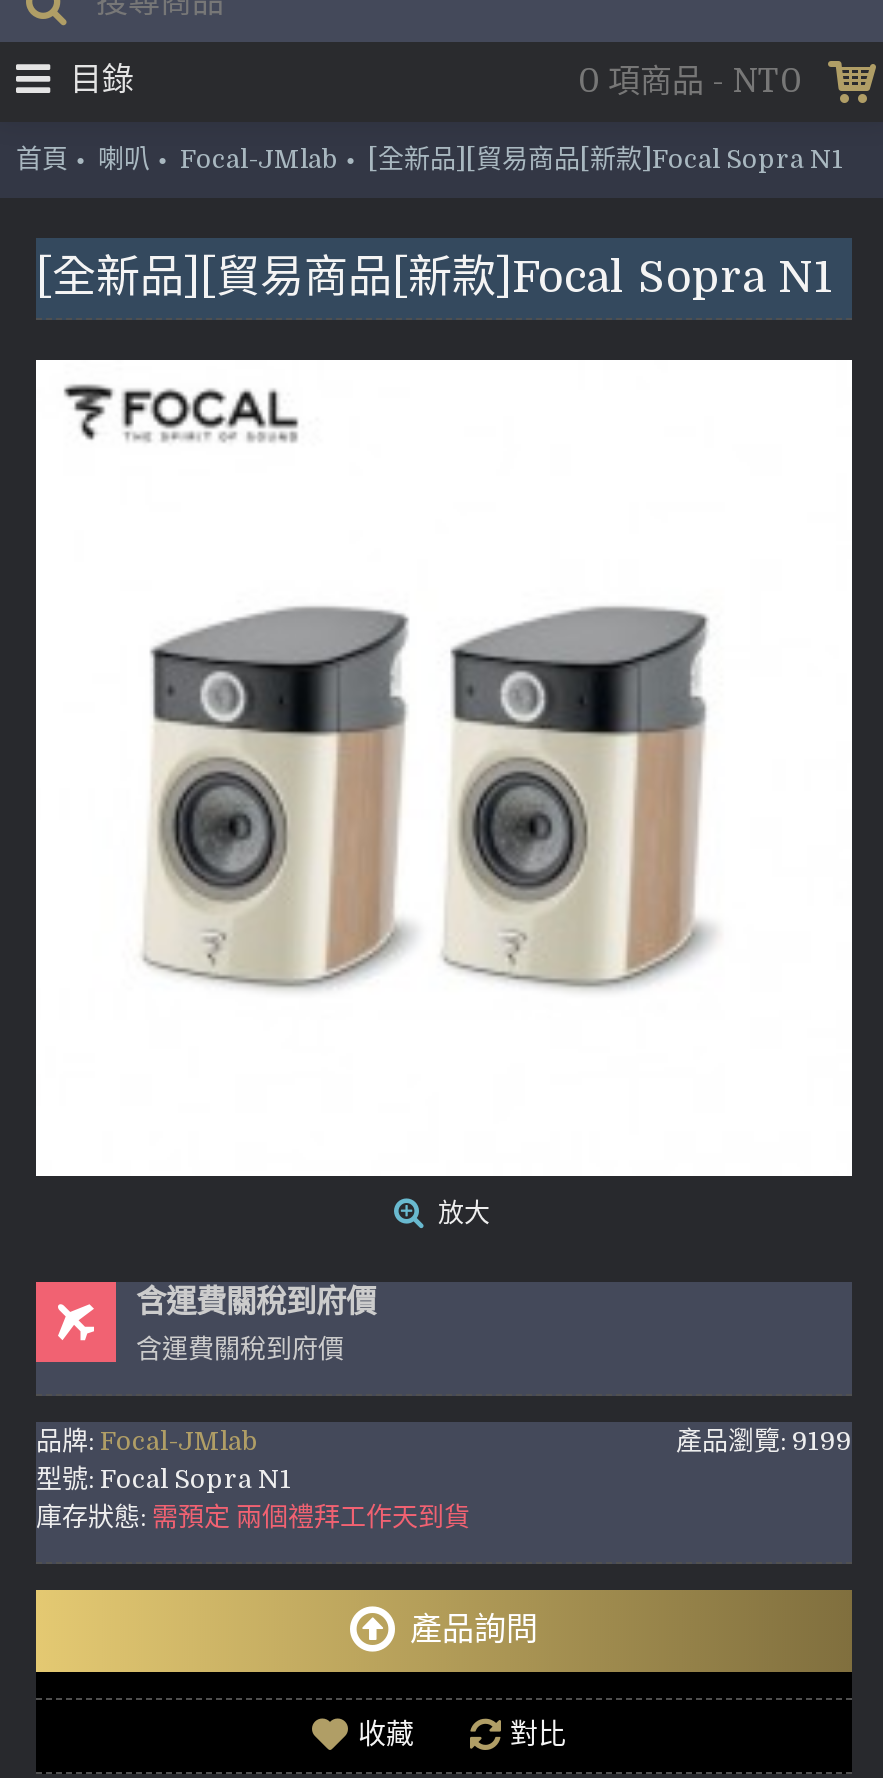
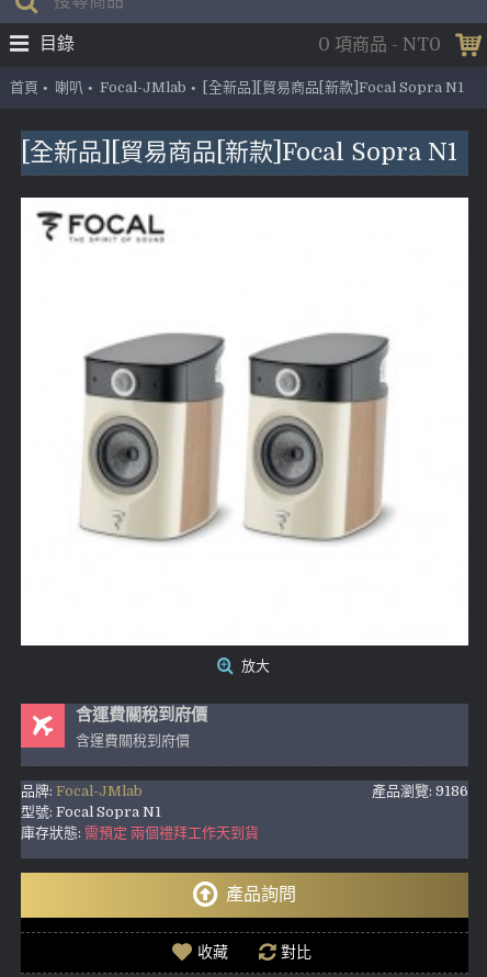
- 產品瀏覽: 9199
+ 產品瀏覽: 9186
